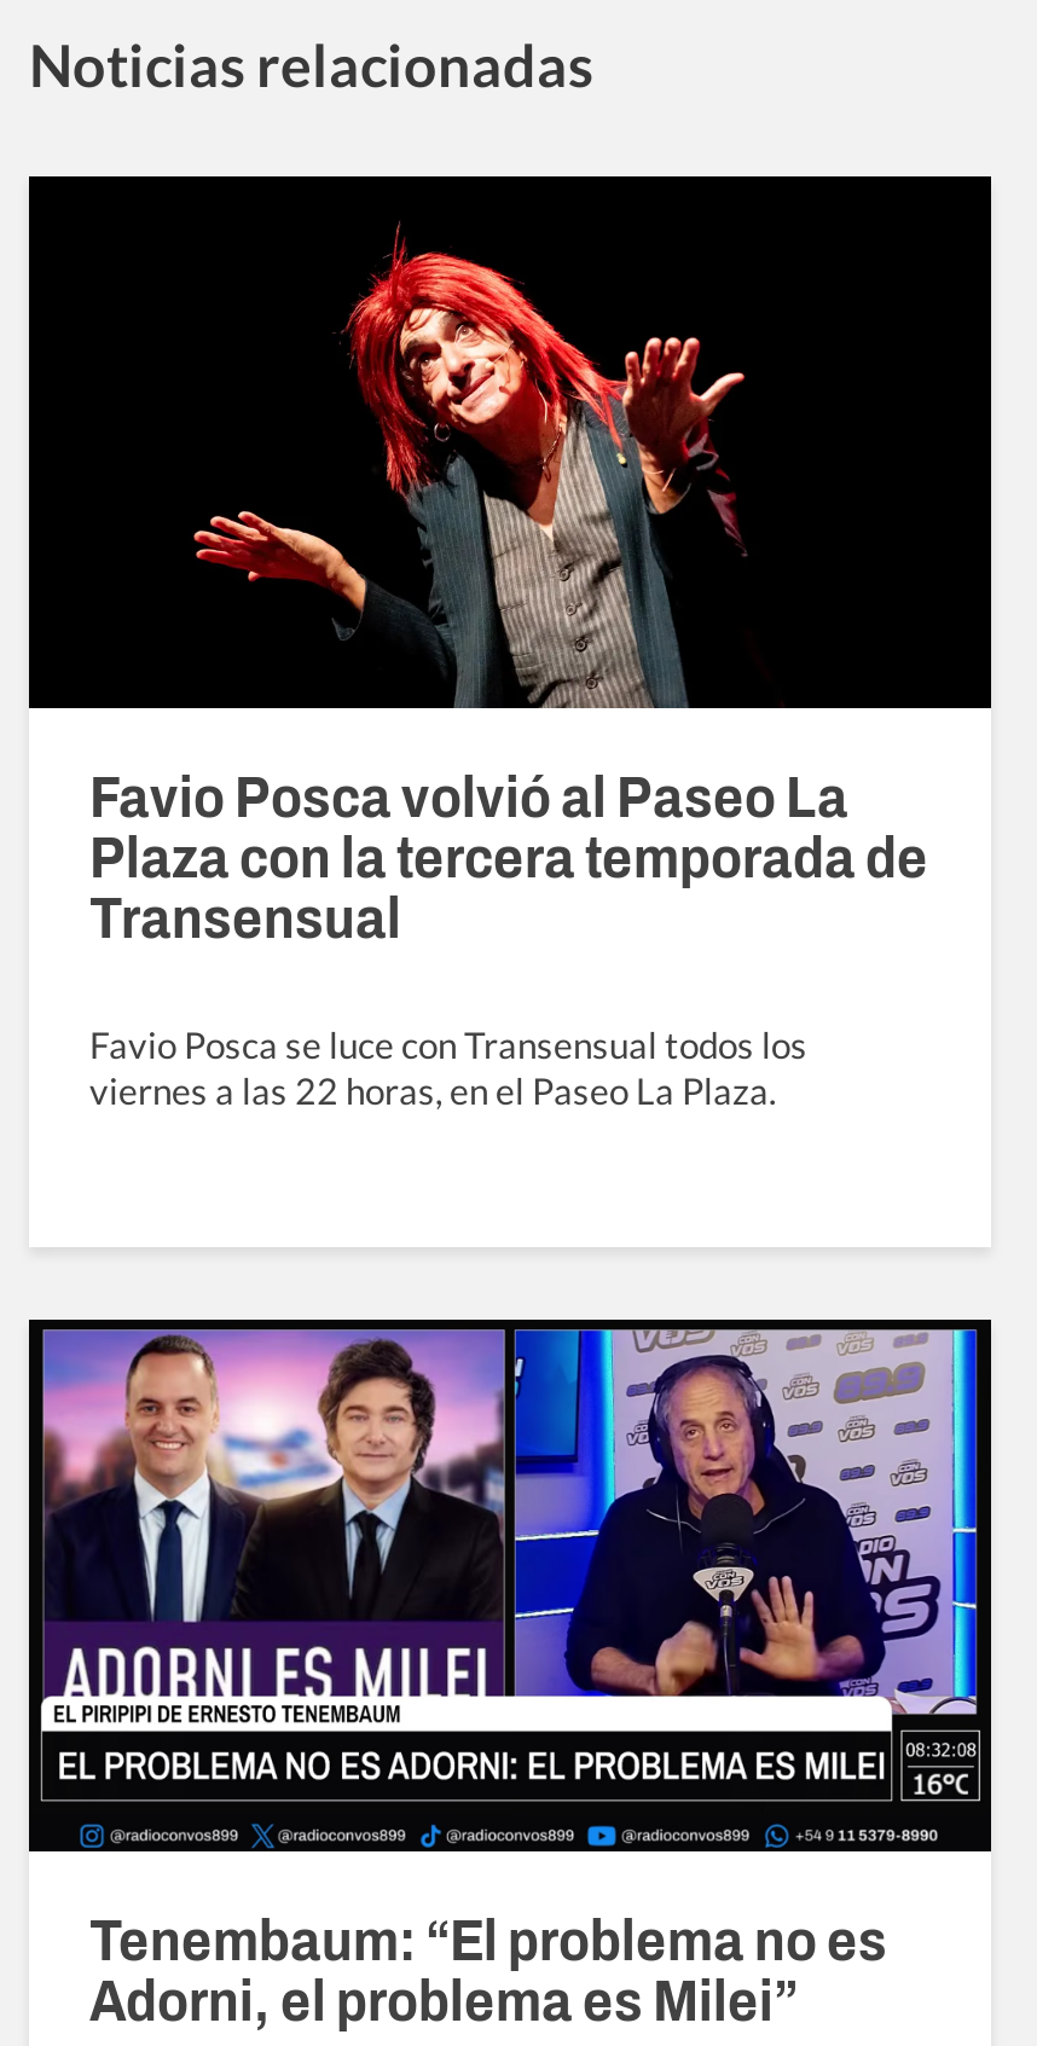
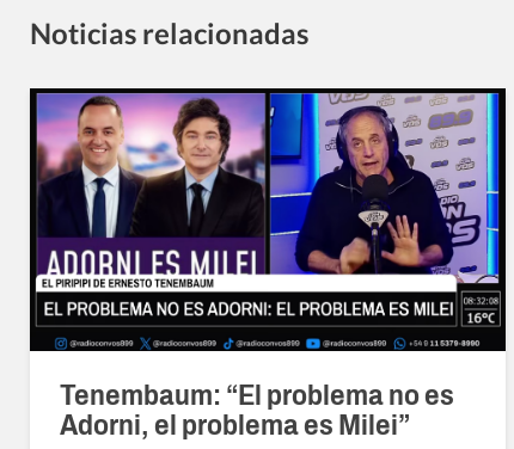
- [image]
- Favio Posca volvió al Paseo La
- Plaza con la tercera temporada de
- Transensual
- Favio Posca se luce con Transensual todos los
- viernes a las 22 horas, en el Paseo La Plaza.
